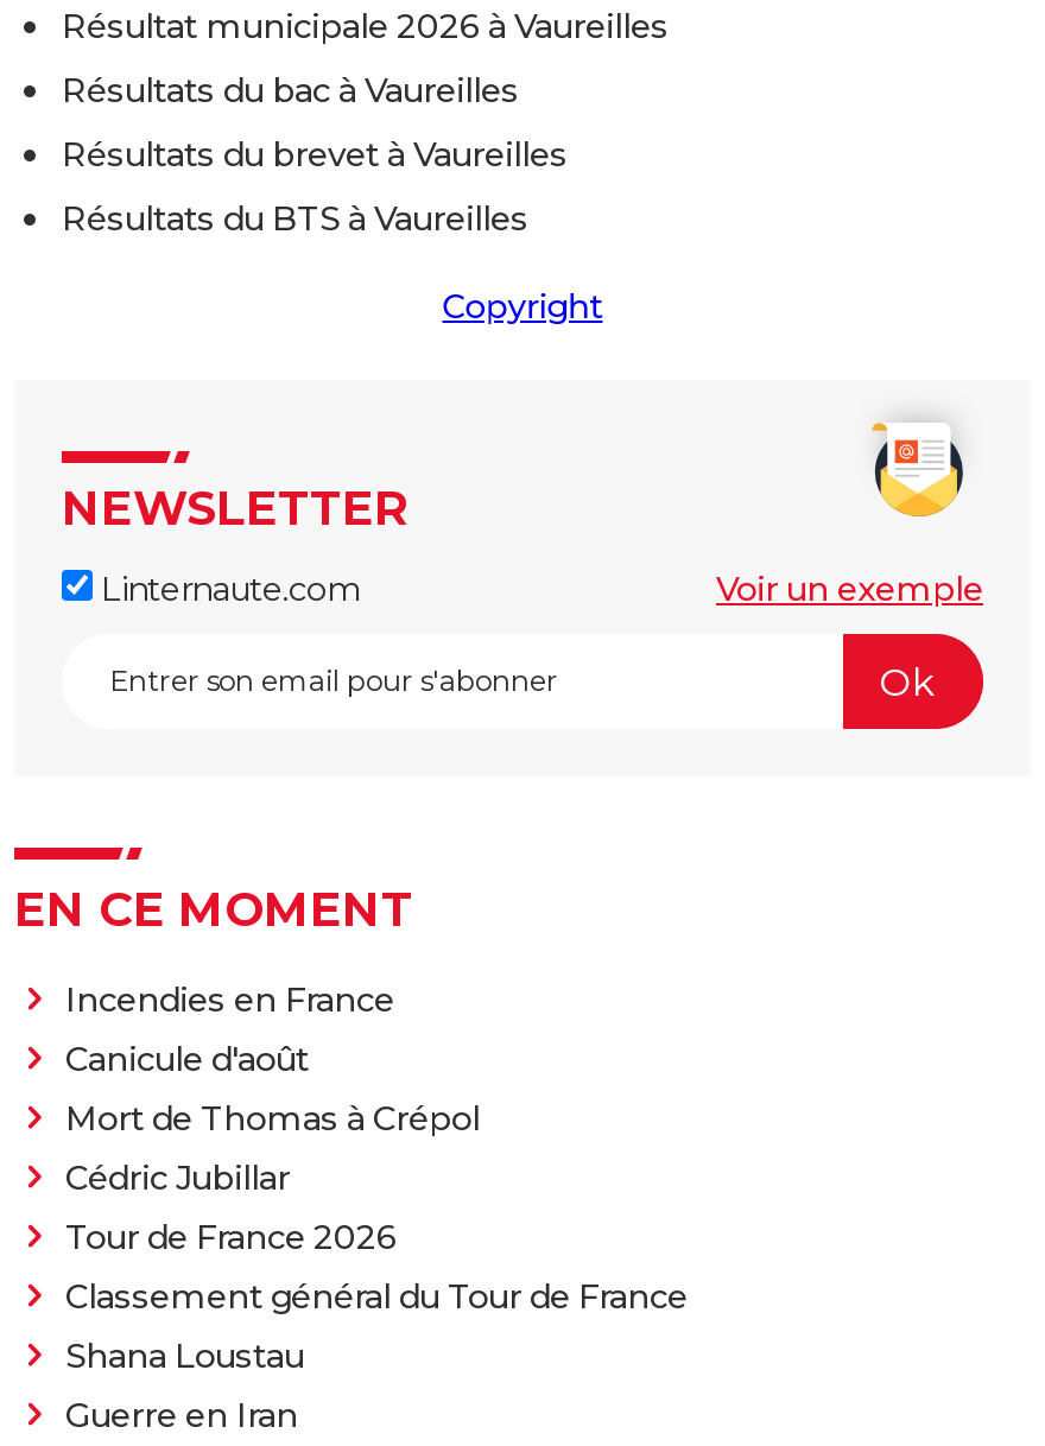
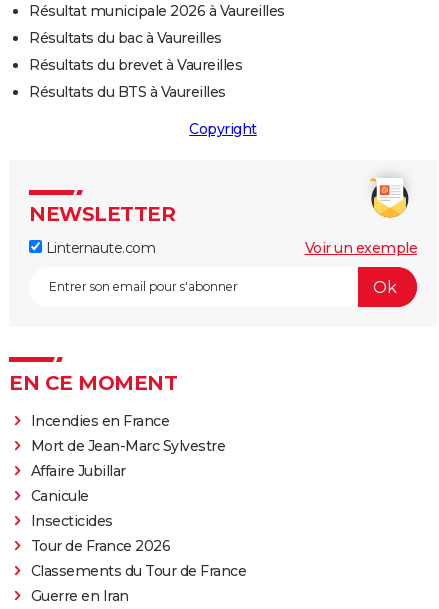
- Canicule d'août
- Mort de Thomas à Crépol
- Cédric Jubillar
+ Mort de Jean-Marc Sylvestre
+ Affaire Jubillar
+ Canicule
+ Insecticides

moved down: Tour de France 2026

- Classement général du Tour de France
- Shana Loustau
+ Classements du Tour de France
